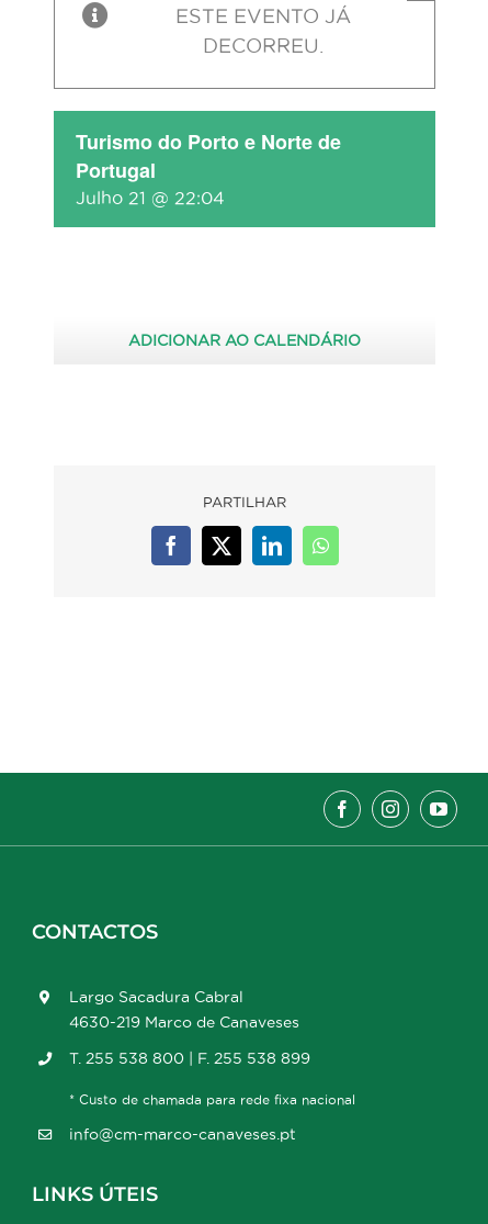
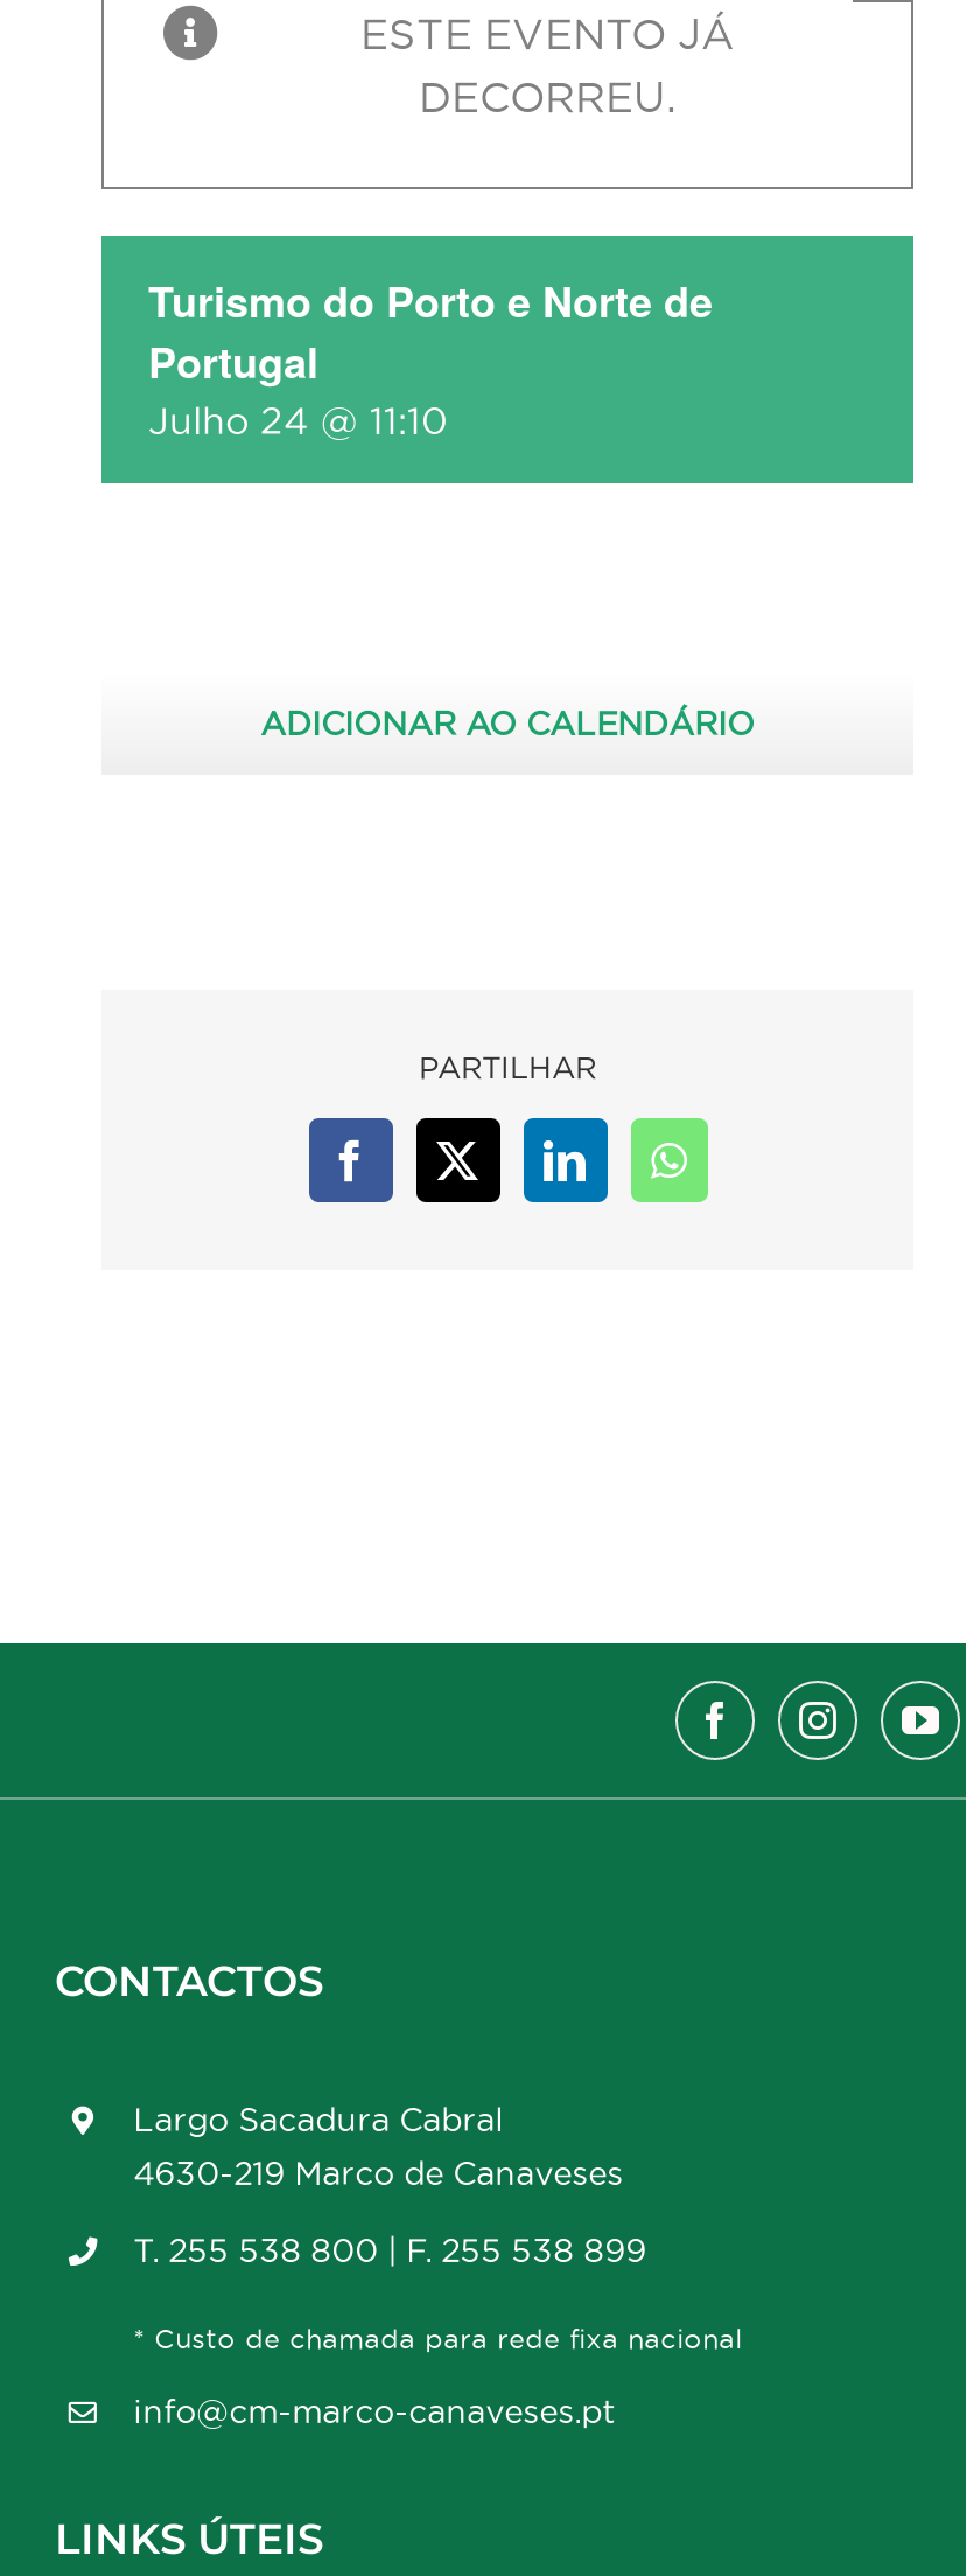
- Julho 21 @ 22:04
+ Julho 24 @ 11:10
